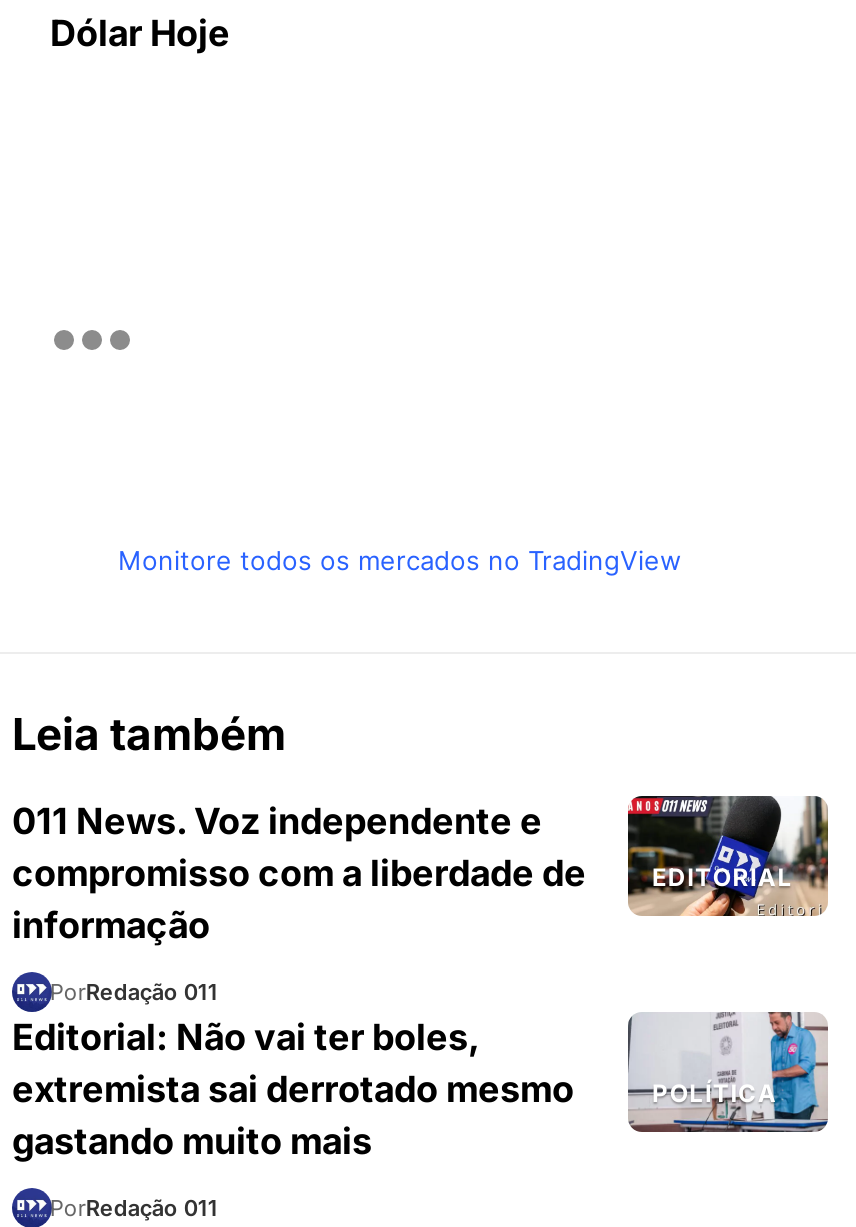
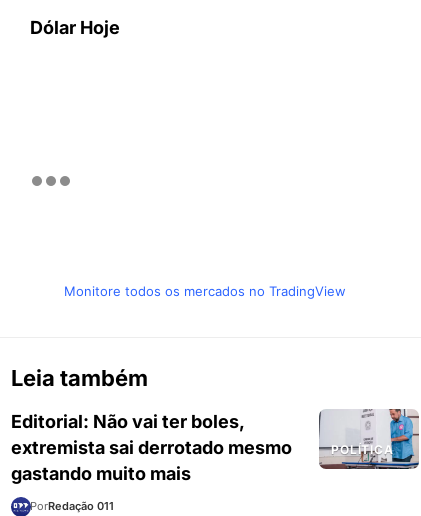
- 011 News. Voz independente e
- compromisso com a liberdade de
- informação
- PorRedação 011

- [image]
- EDITORIAL
